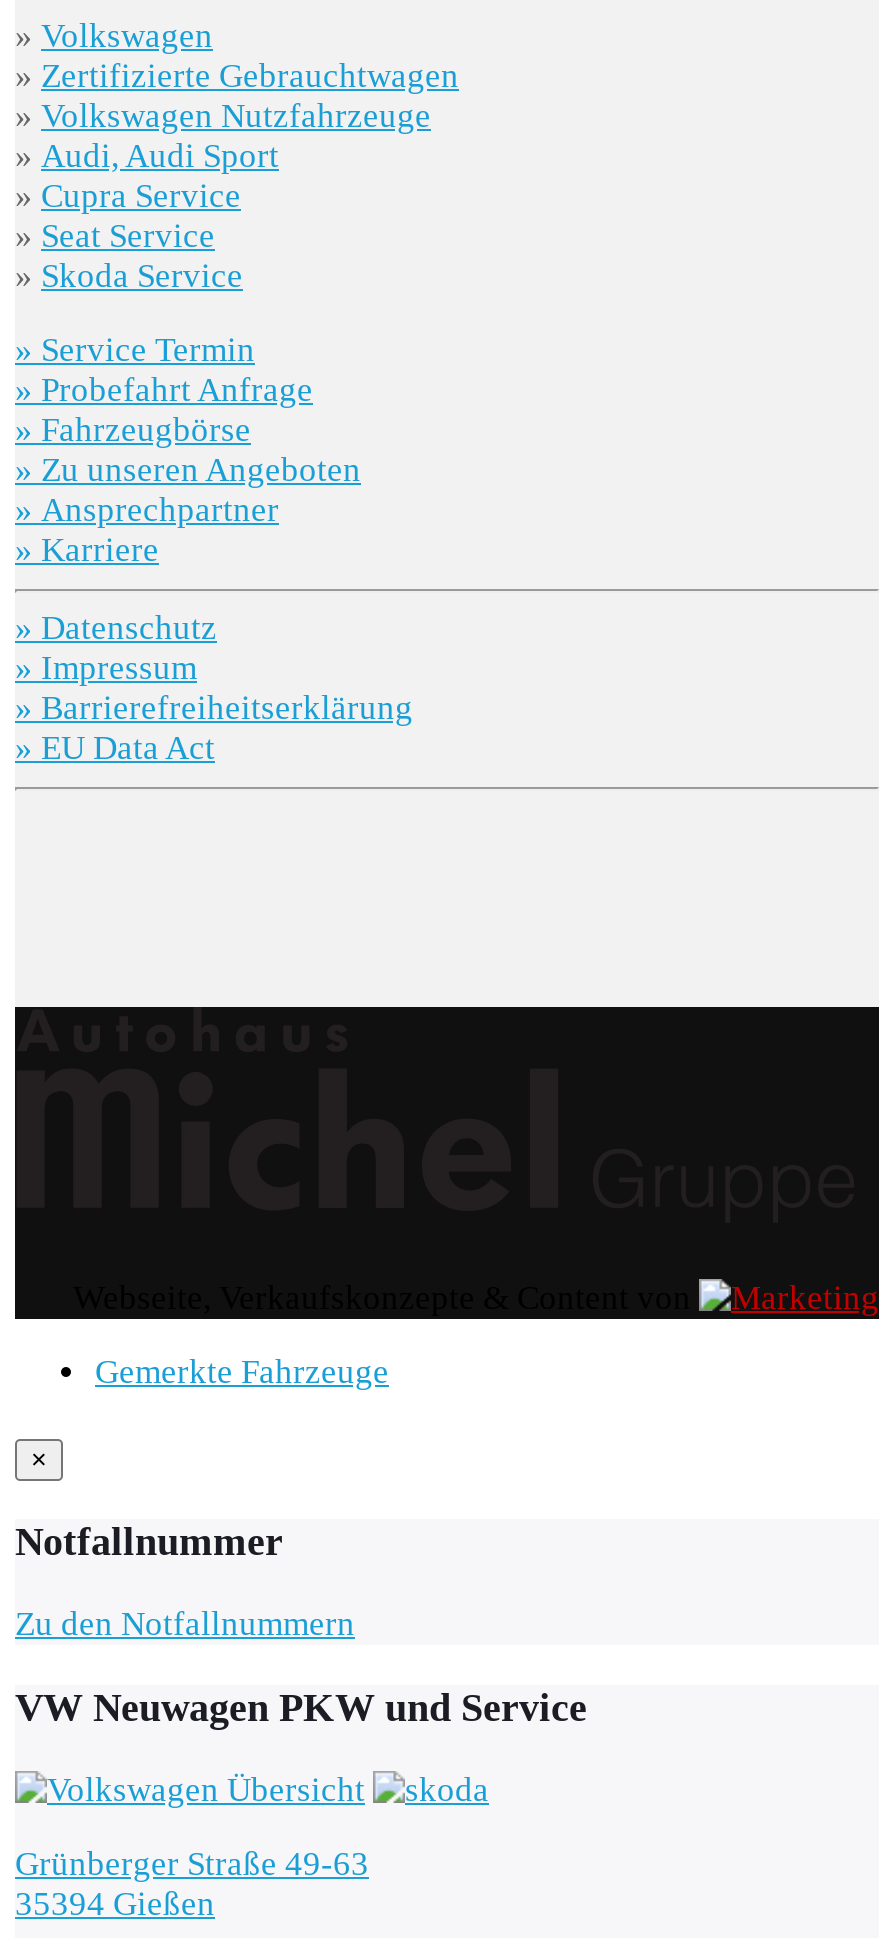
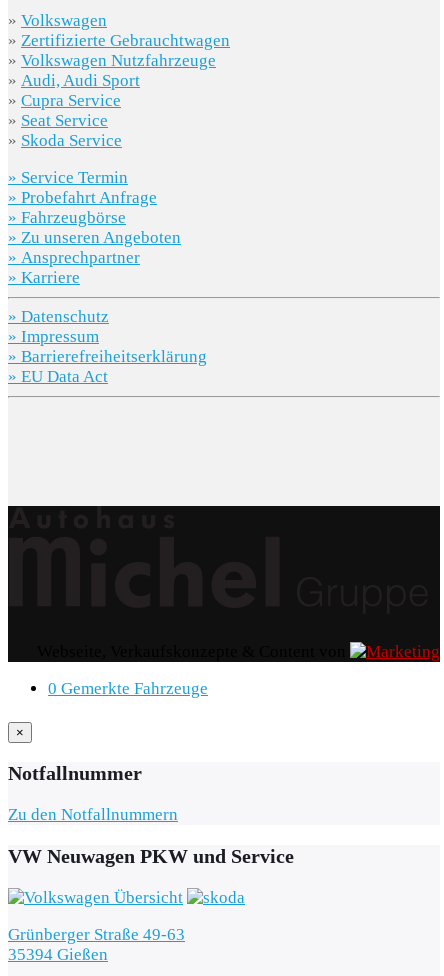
- Gemerkte Fahrzeuge
+ 0 Gemerkte Fahrzeuge
